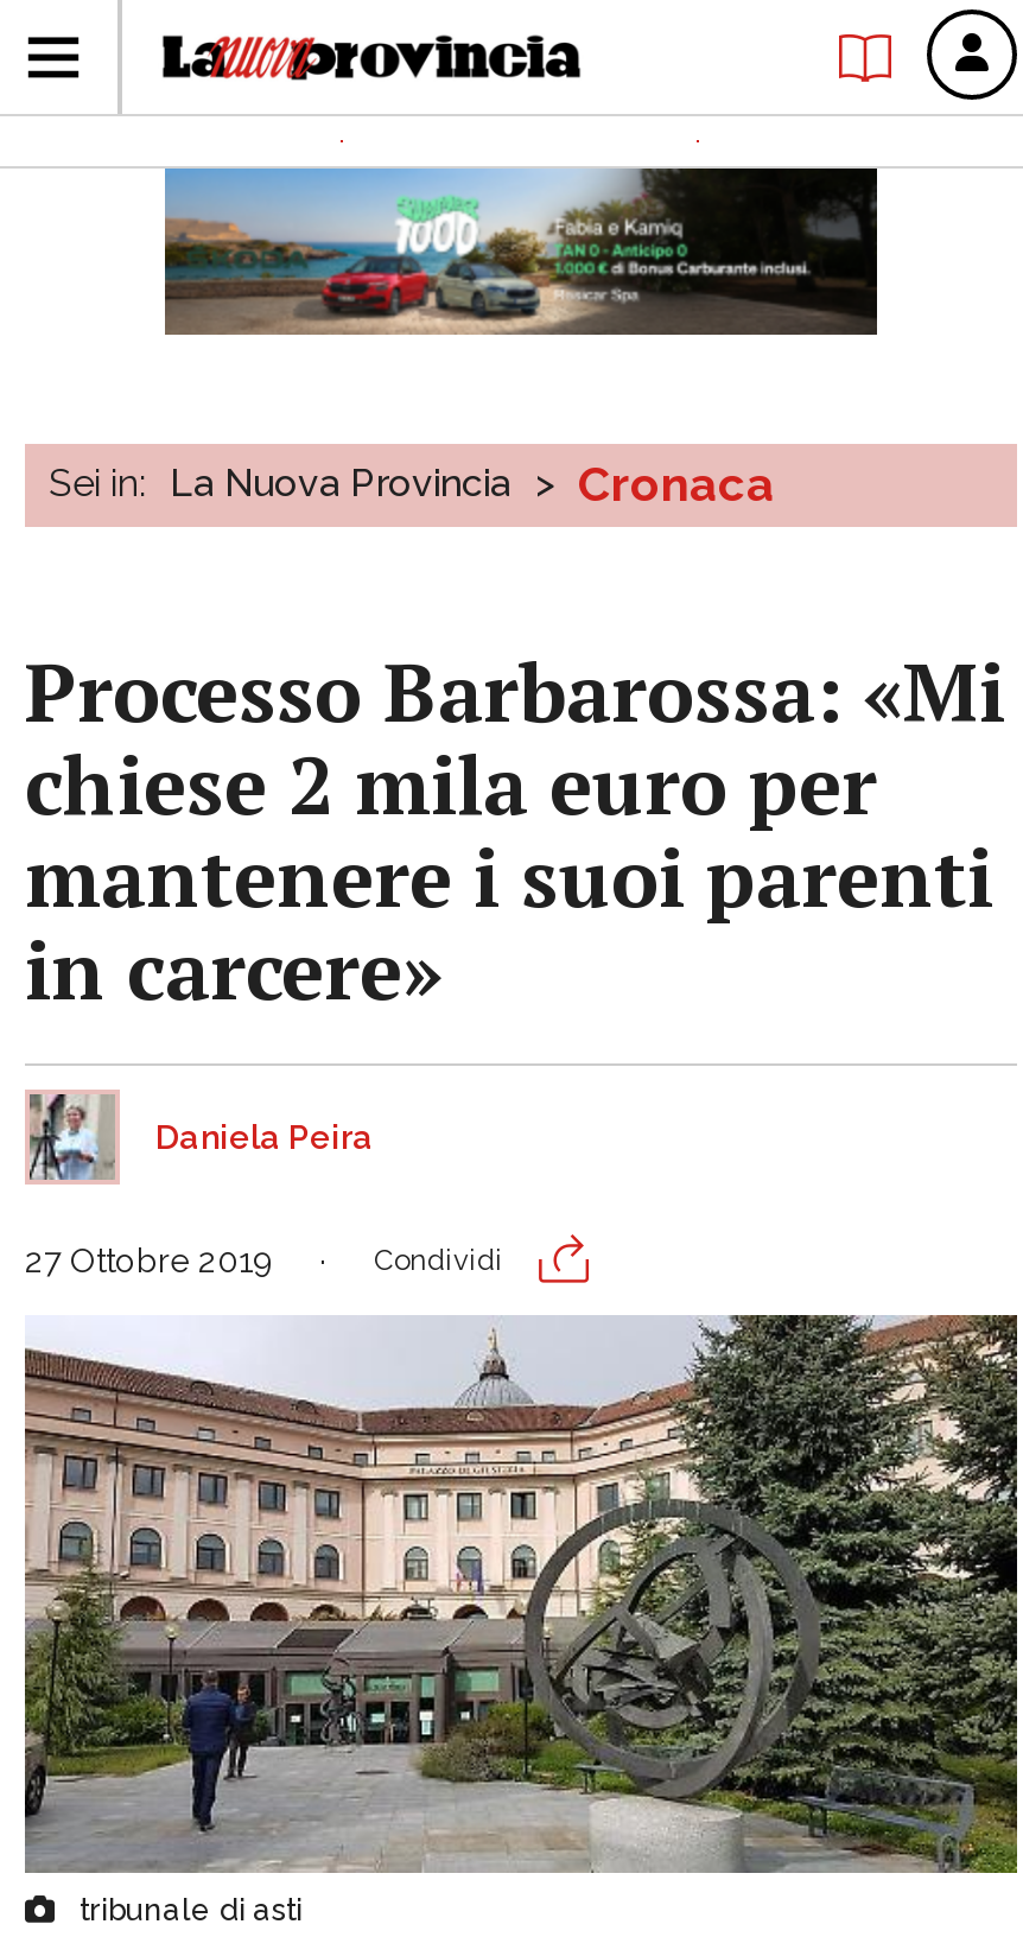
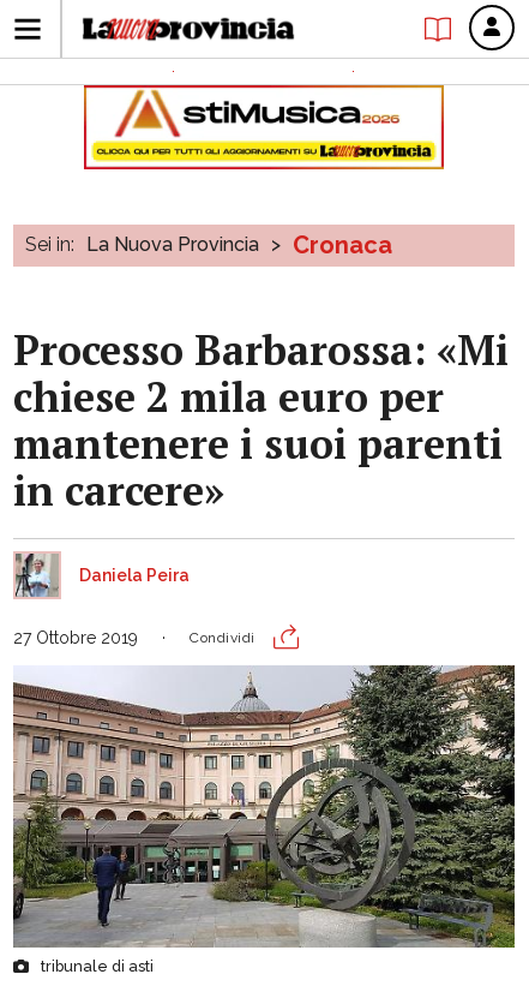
- [image]
+ [image]
